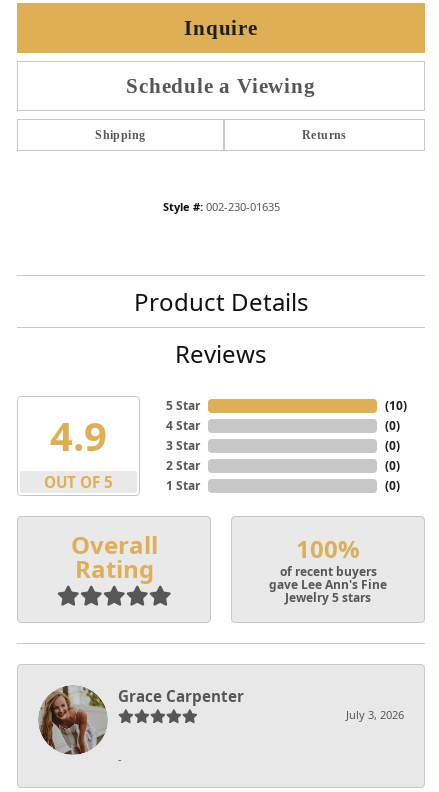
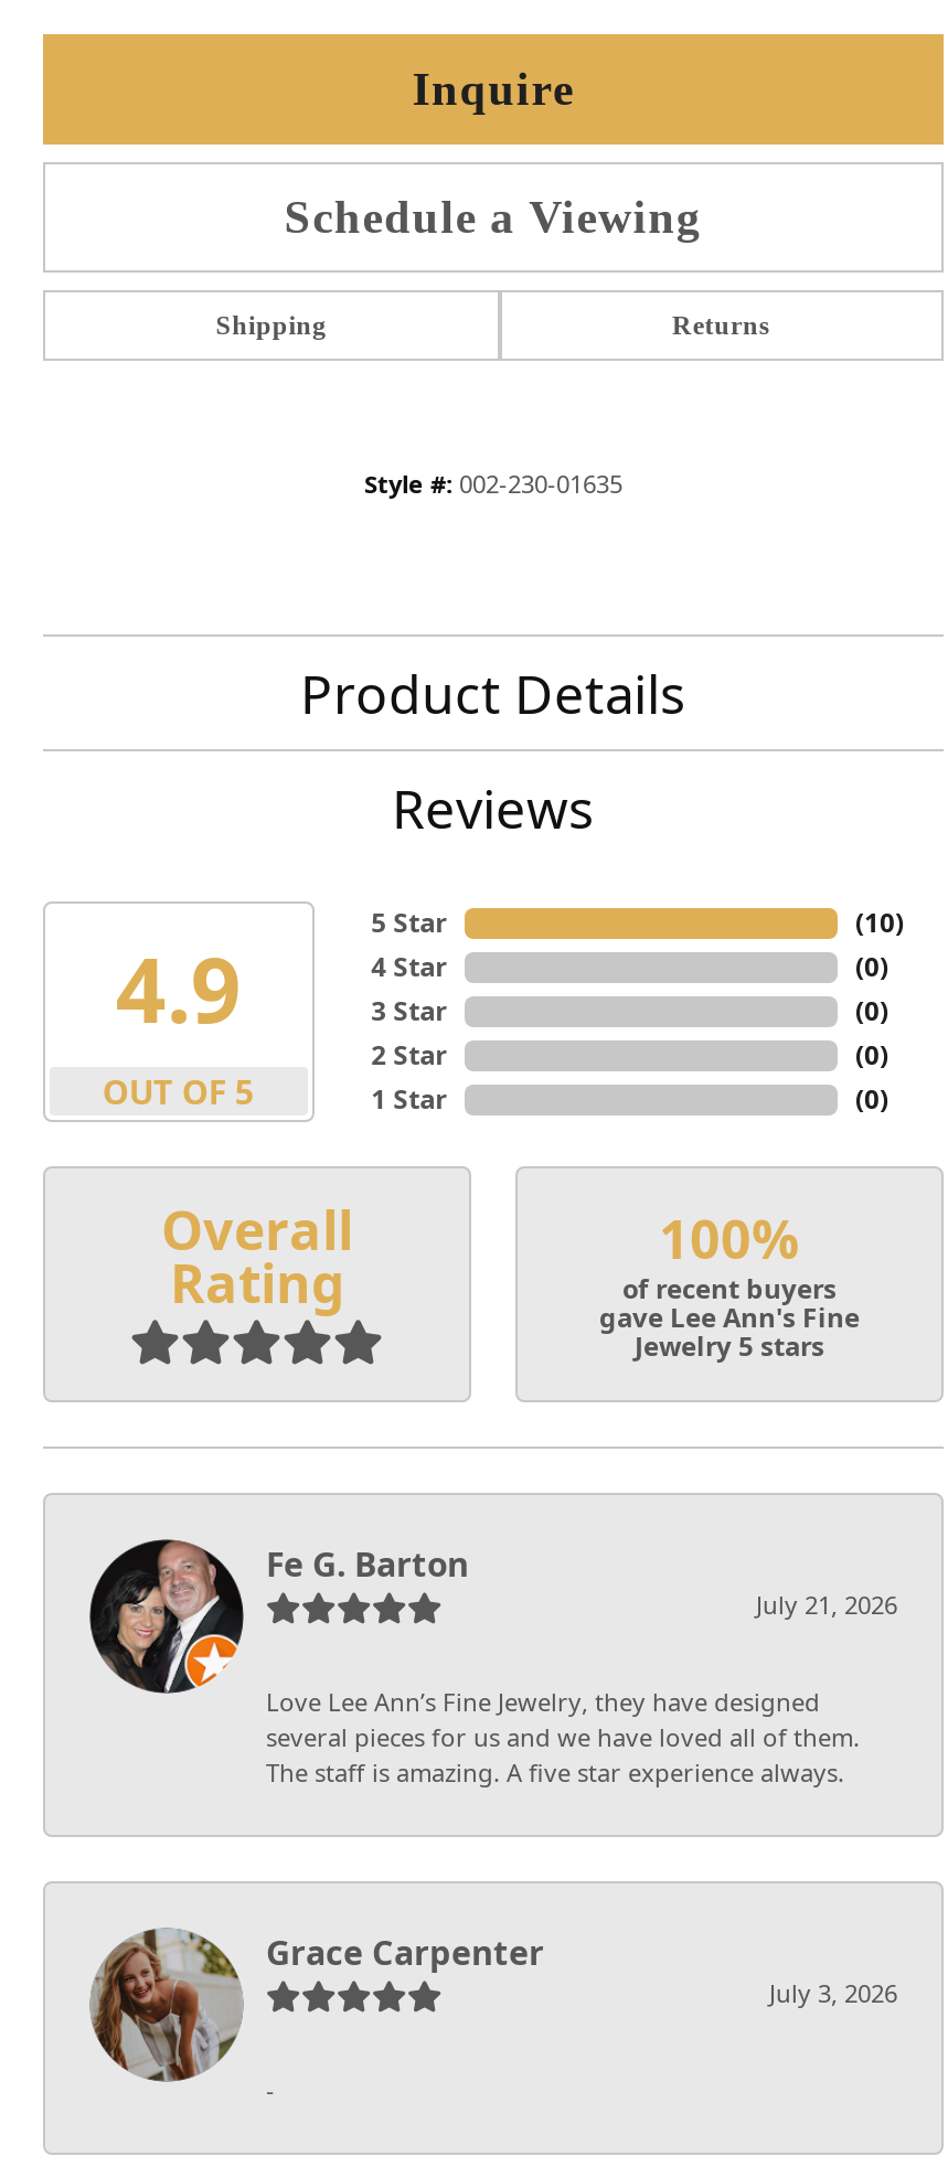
+ [image]
+ Fe G. Barton
+ July 21, 2026
+ Love Lee Ann’s Fine Jewelry, they have designed
+ several pieces for us and we have loved all of them.
+ The staff is amazing. A five star experience always.
